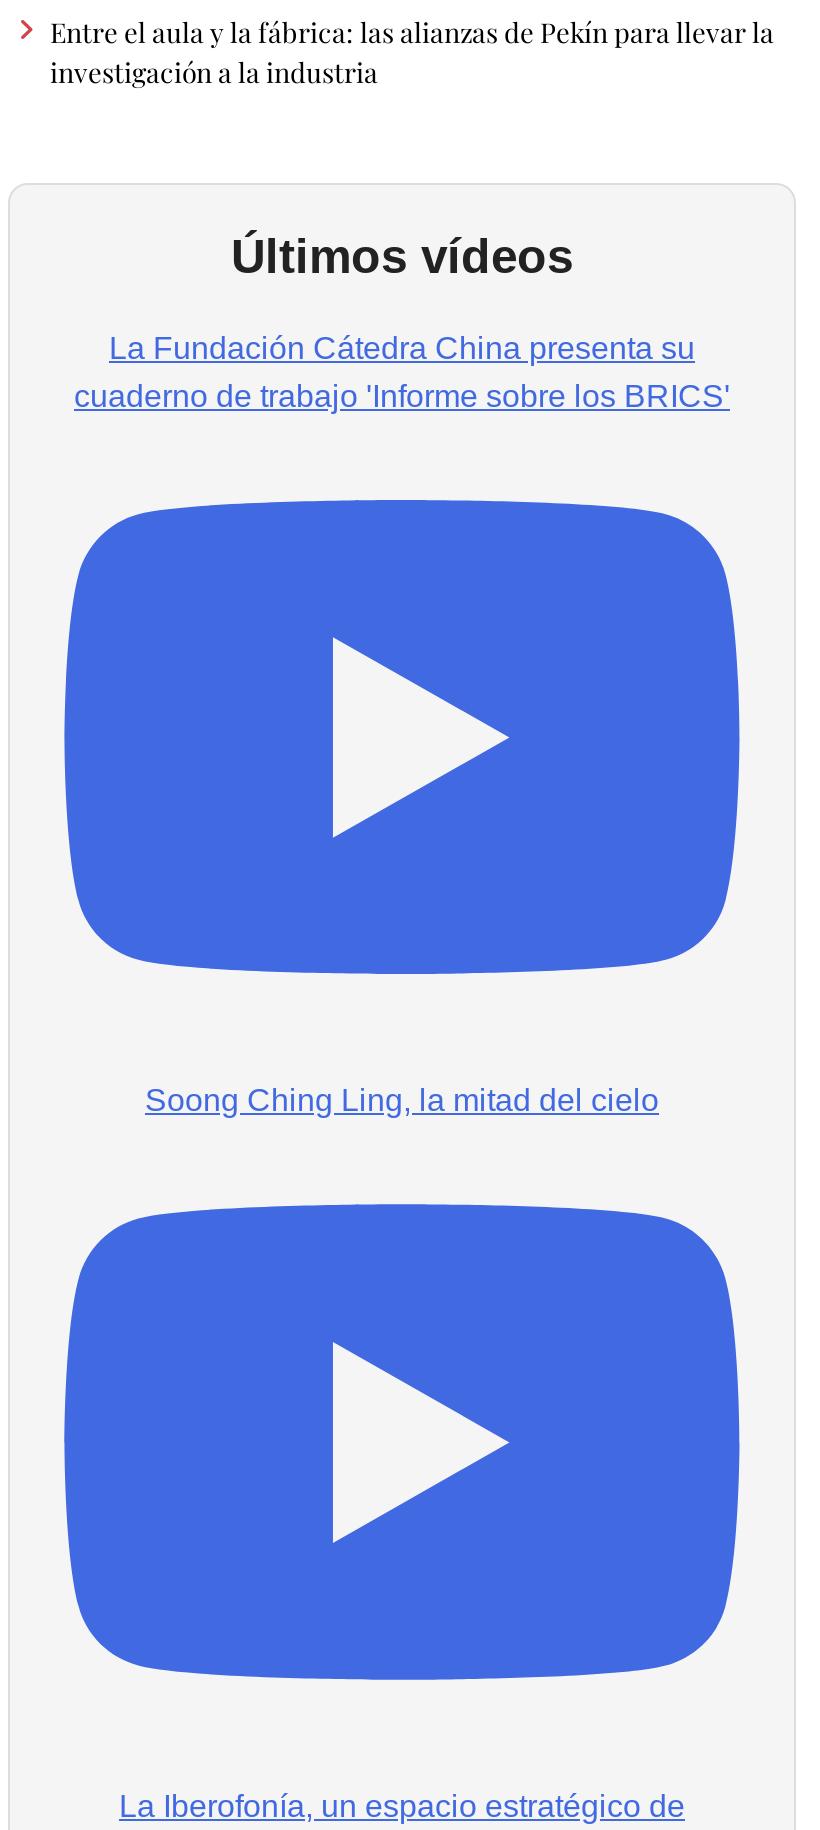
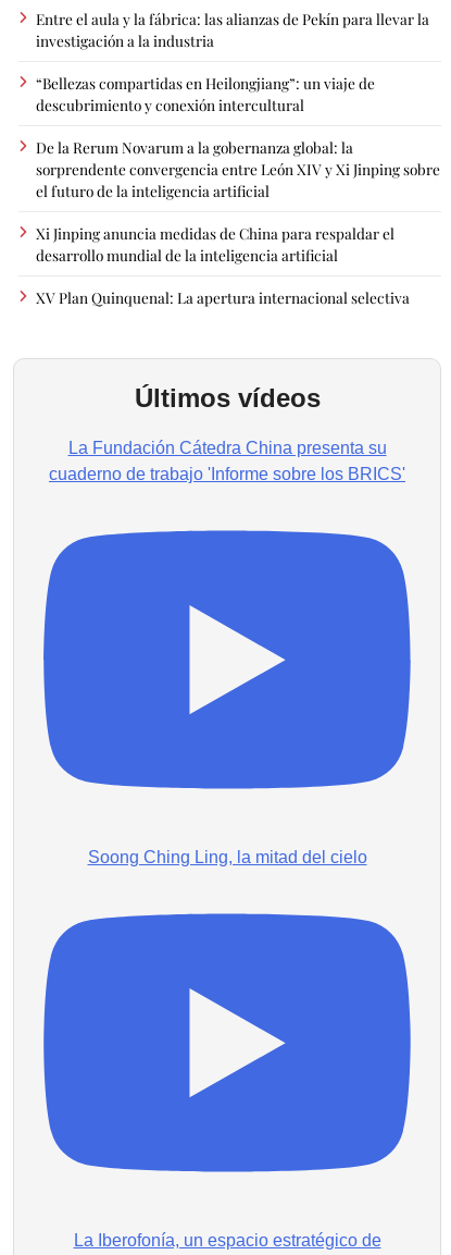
+ “Bellezas compartidas en Heilongjiang”: un viaje de
+ descubrimiento y conexión intercultural
+ De la Rerum Novarum a la gobernanza global: la
+ sorprendente convergencia entre León XIV y Xi Jinping sobre
+ el futuro de la inteligencia artificial
+ Xi Jinping anuncia medidas de China para respaldar el
+ desarrollo mundial de la inteligencia artificial
+ XV Plan Quinquenal: La apertura internacional selectiva
